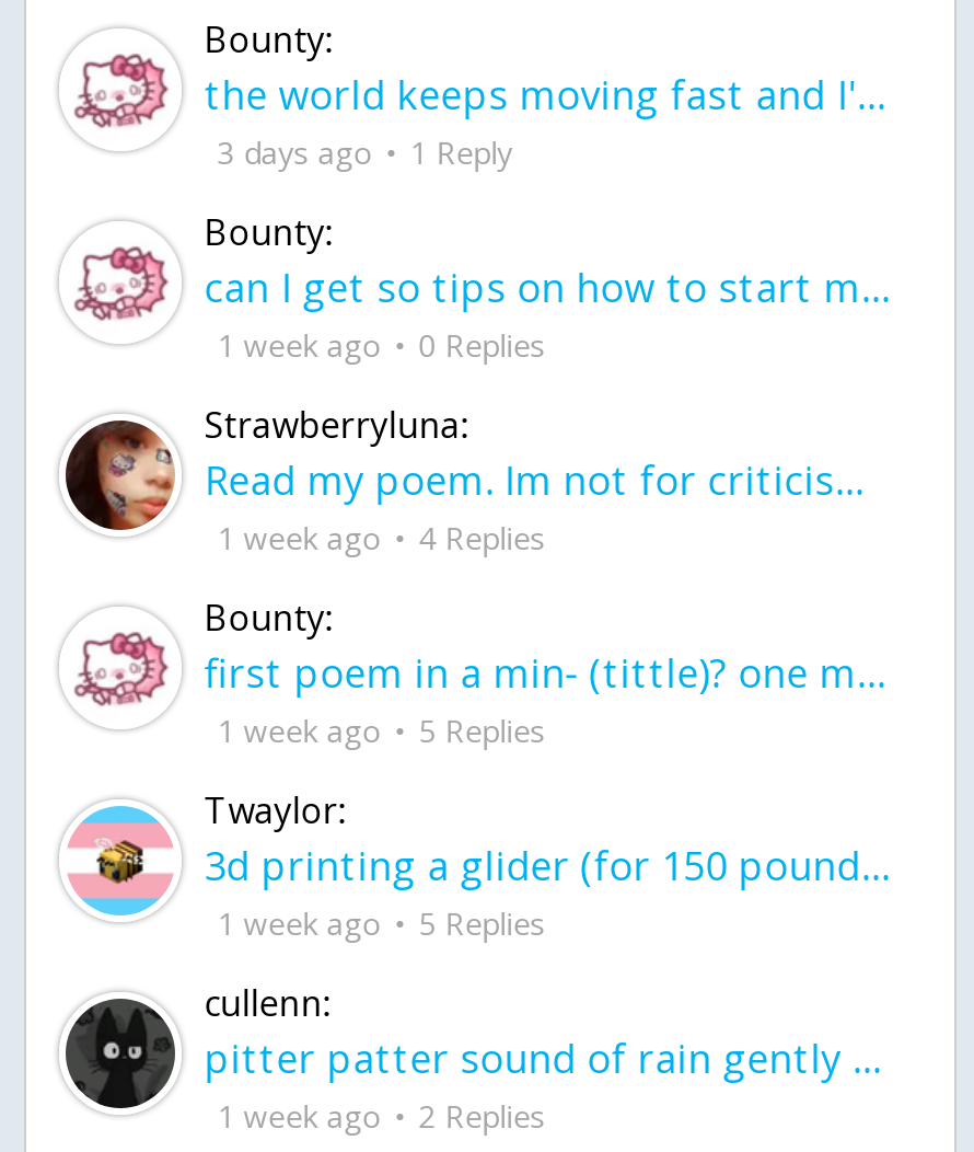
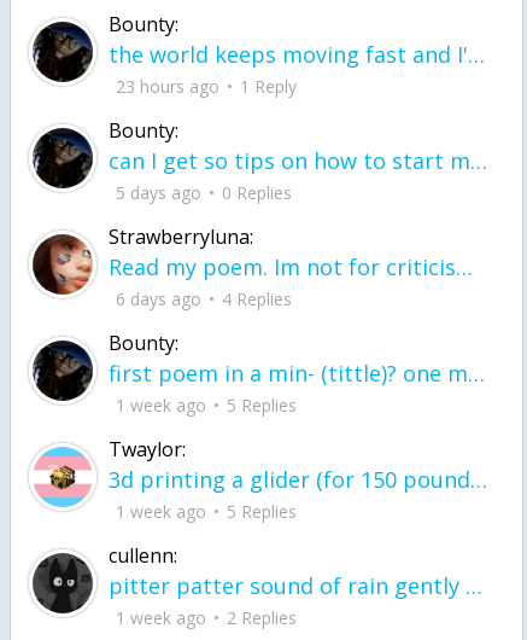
- [image]
- 3 days ago 1 Reply
+ [image]
+ 23 hours ago 1 Reply

- [image]
- 1 week ago 0 Replies
+ [image]
+ 5 days ago 0 Replies

- 1 week ago 4 Replies
+ 6 days ago 4 Replies

- [image]
+ [image]
